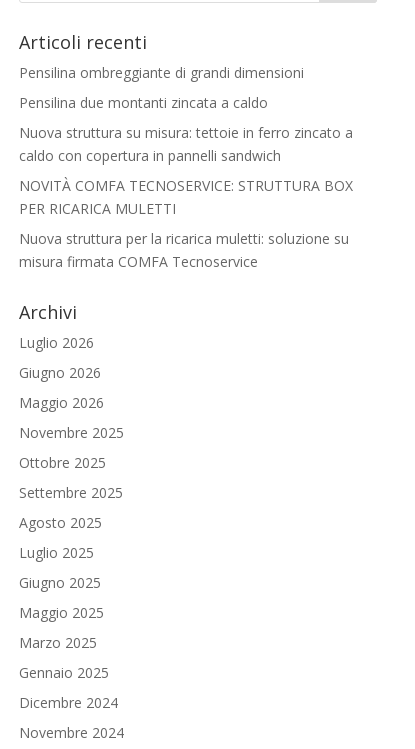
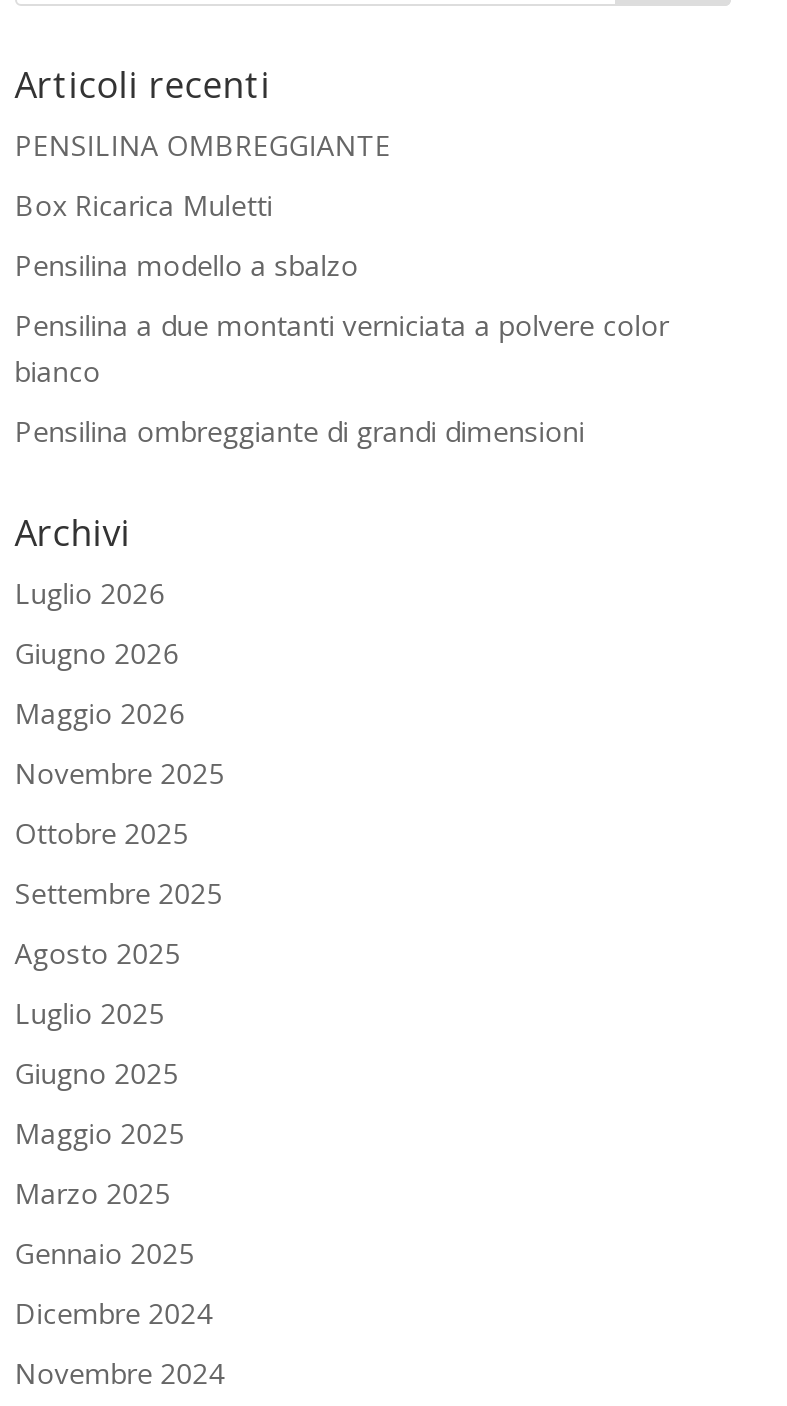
+ PENSILINA OMBREGGIANTE
+ Box Ricarica Muletti
+ Pensilina modello a sbalzo
+ Pensilina a due montanti verniciata a polvere color
+ bianco

moved down: Pensilina ombreggiante di grandi dimensioni

- Pensilina due montanti zincata a caldo
- Nuova struttura su misura: tettoie in ferro zincato a
- caldo con copertura in pannelli sandwich
- NOVITÀ COMFA TECNOSERVICE: STRUTTURA BOX
- PER RICARICA MULETTI
- Nuova struttura per la ricarica muletti: soluzione su
- misura firmata COMFA Tecnoservice
